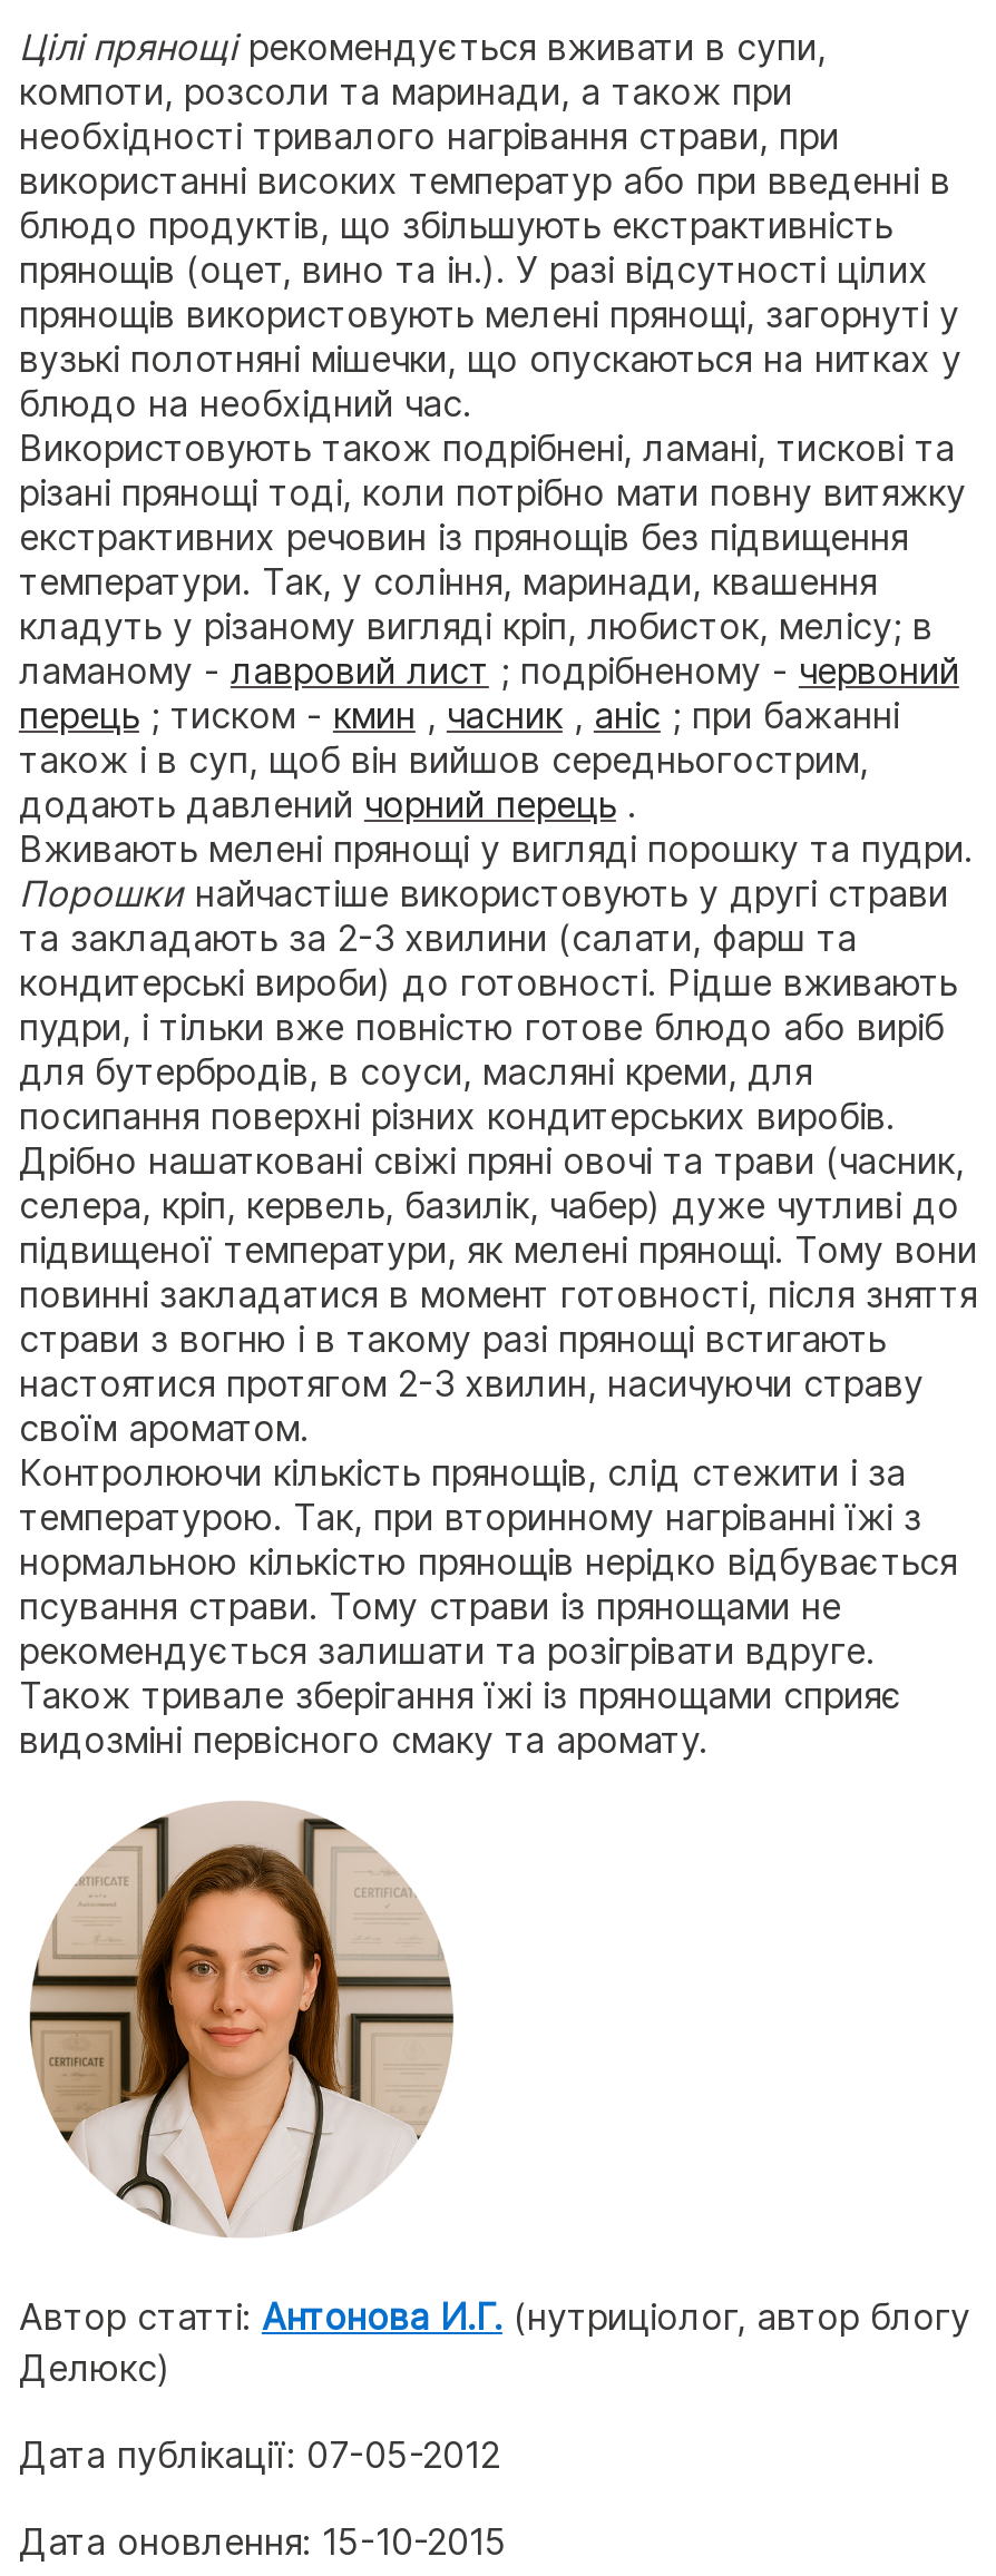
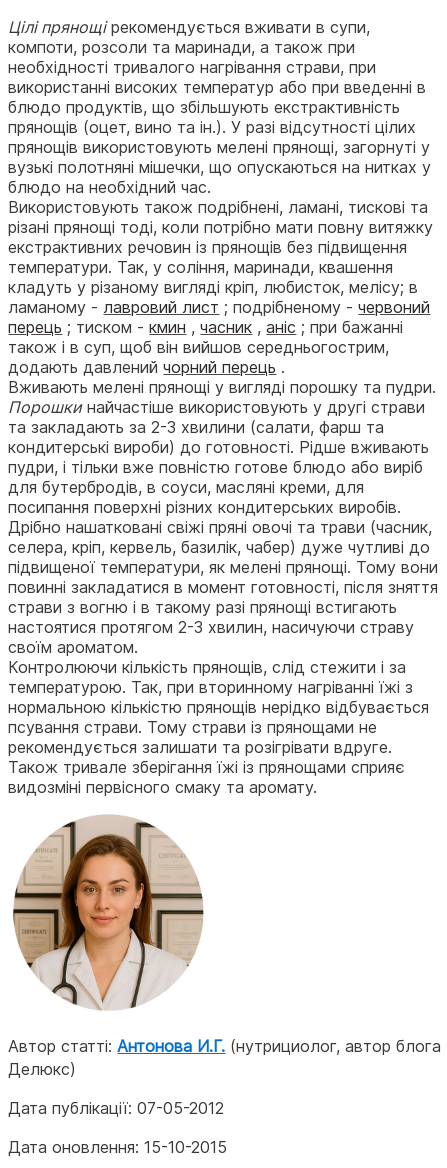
- Автор статті: Антонова И.Г. (нутриціолог, автор блогу
+ Автор статті: Антонова И.Г. (нутрициолог, автор блога
